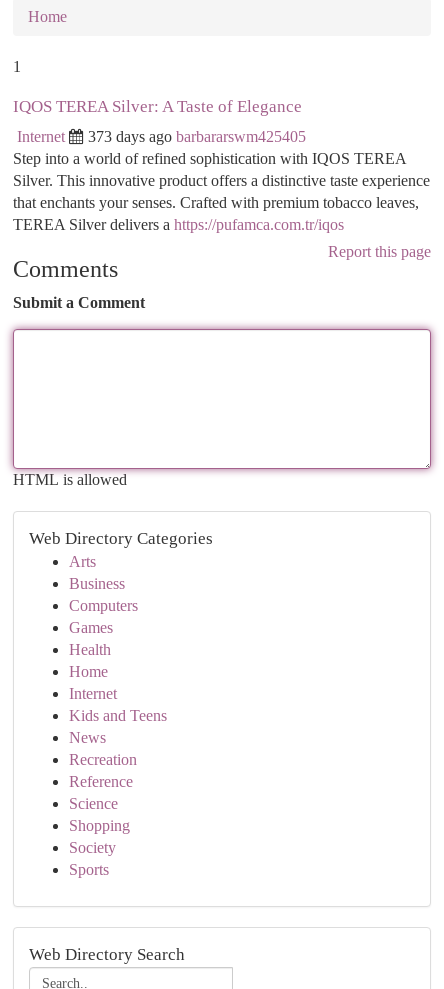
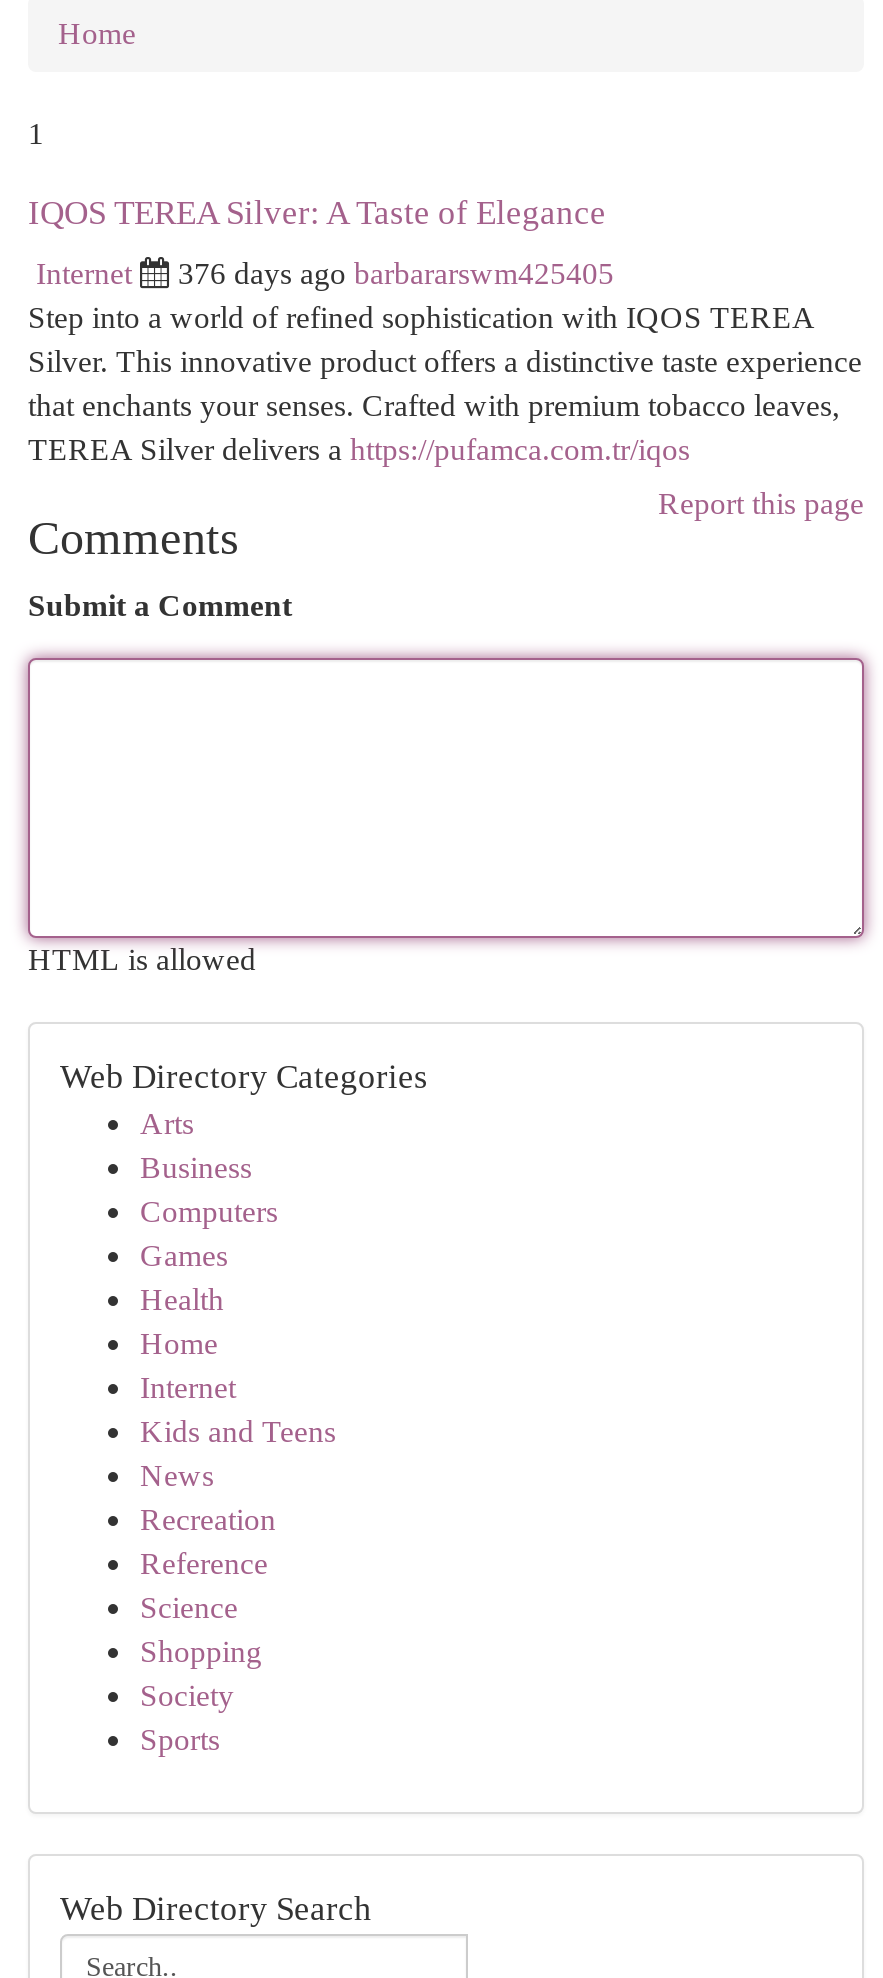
- 373 days ago barbararswm425405
+ 376 days ago barbararswm425405
